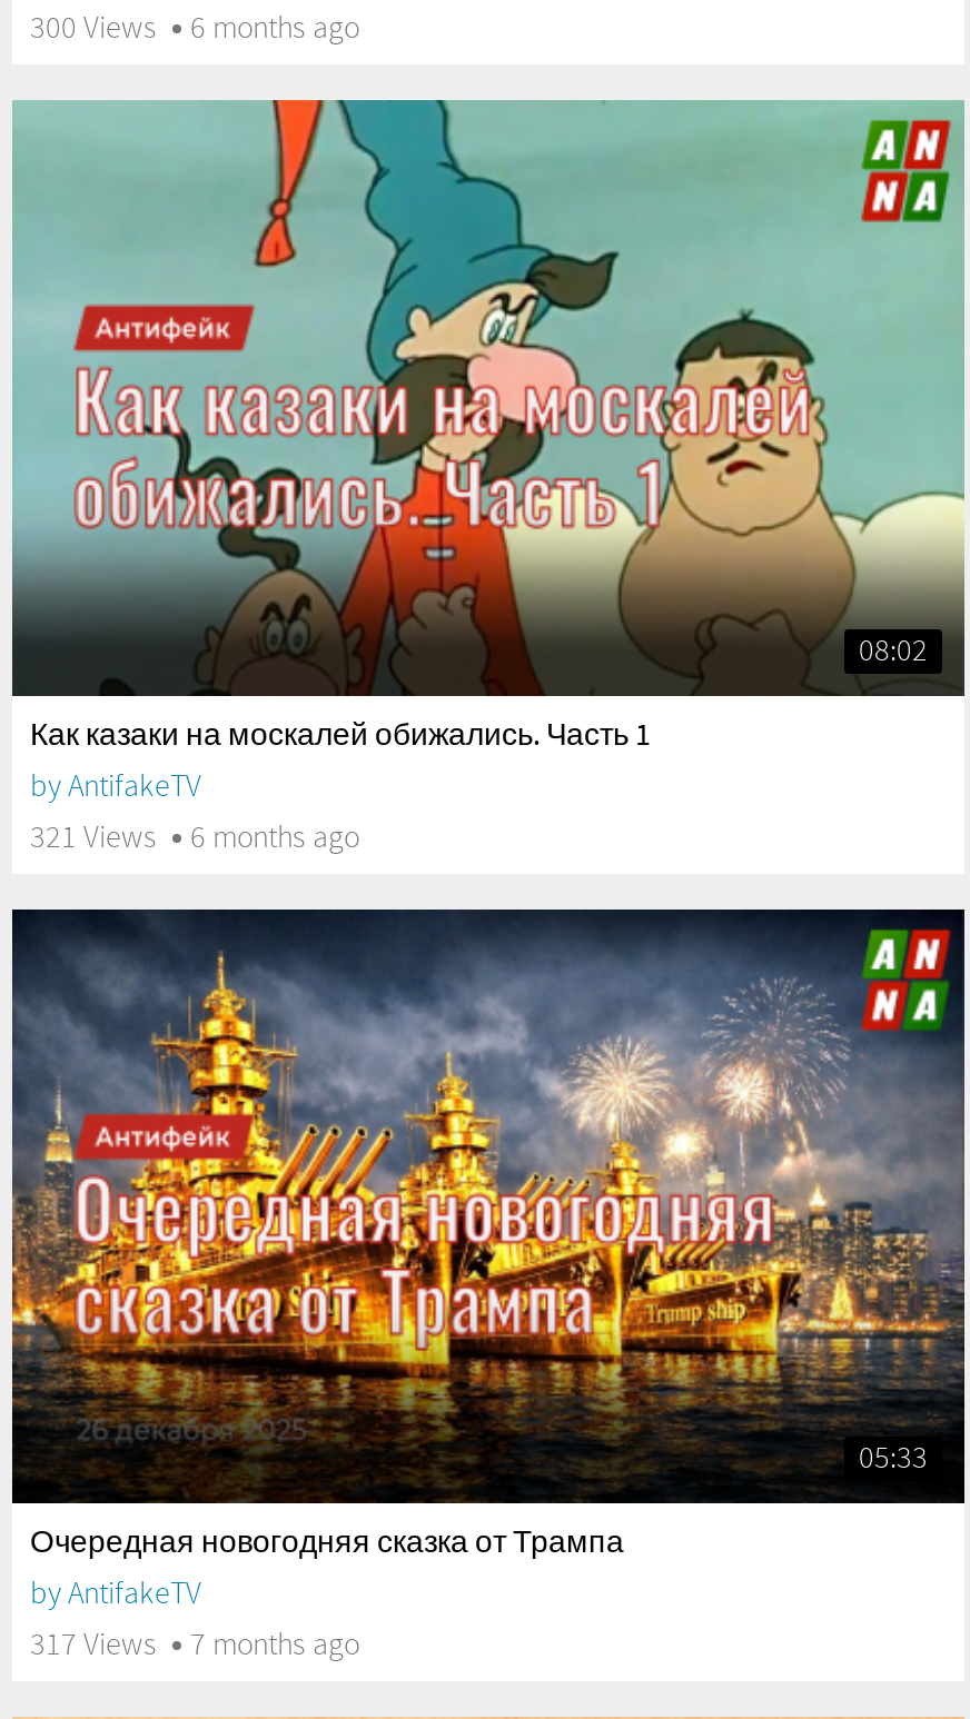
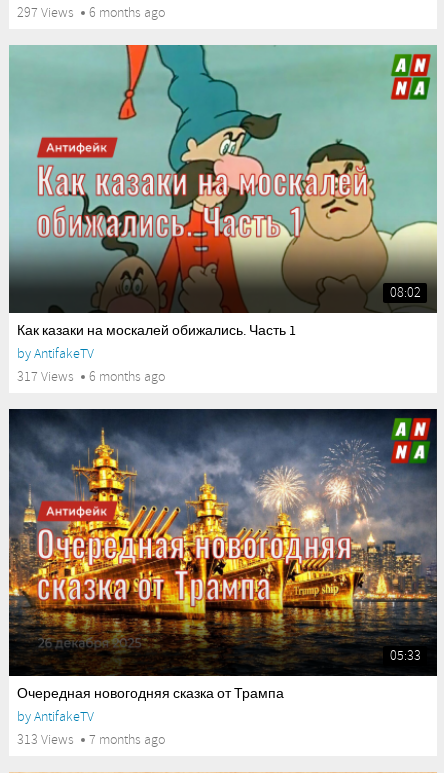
- 300 Views 6 months ago
+ 297 Views 6 months ago

- 321 Views 6 months ago
+ 317 Views 6 months ago

- 317 Views 7 months ago
+ 313 Views 7 months ago
